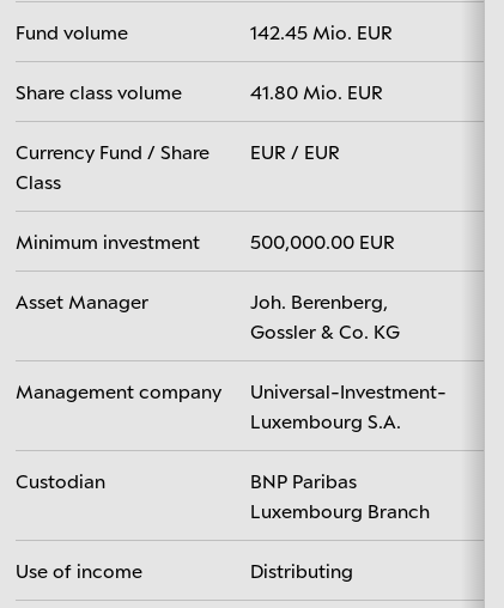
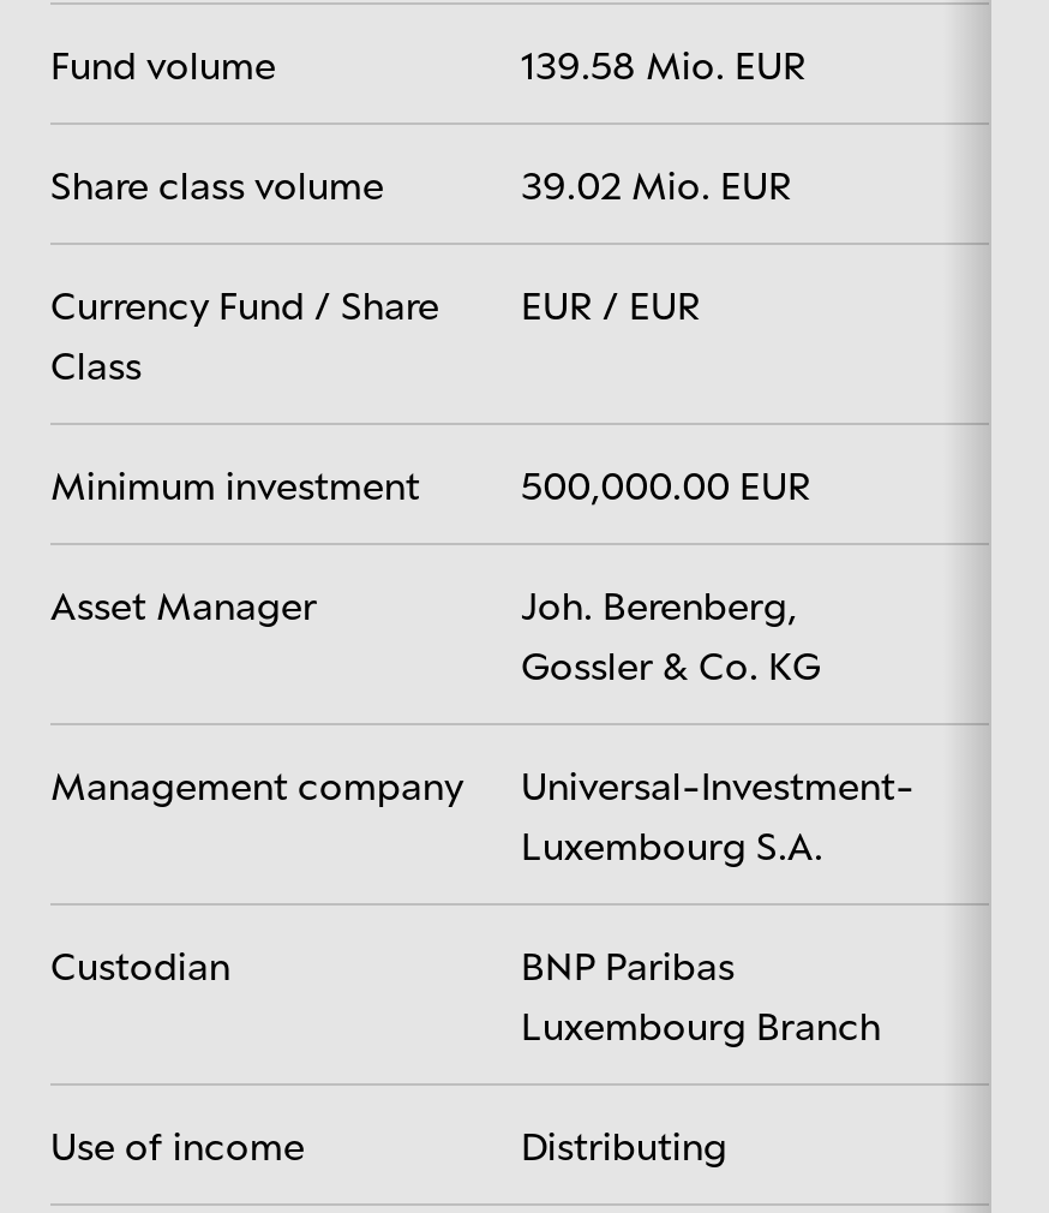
- 142.45 Mio. EUR
+ 139.58 Mio. EUR

- 41.80 Mio. EUR
+ 39.02 Mio. EUR
